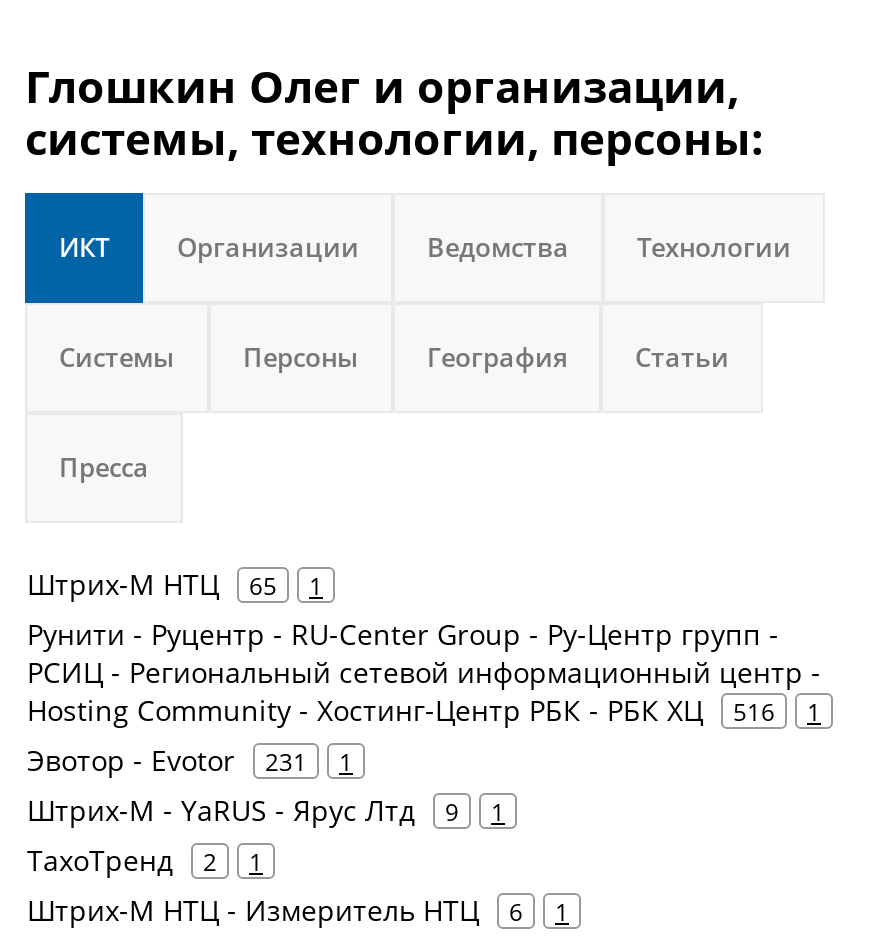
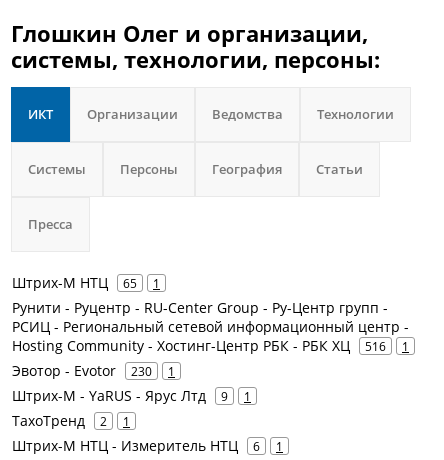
- Эвотор - Evotor 231 1
+ Эвотор - Evotor 230 1
